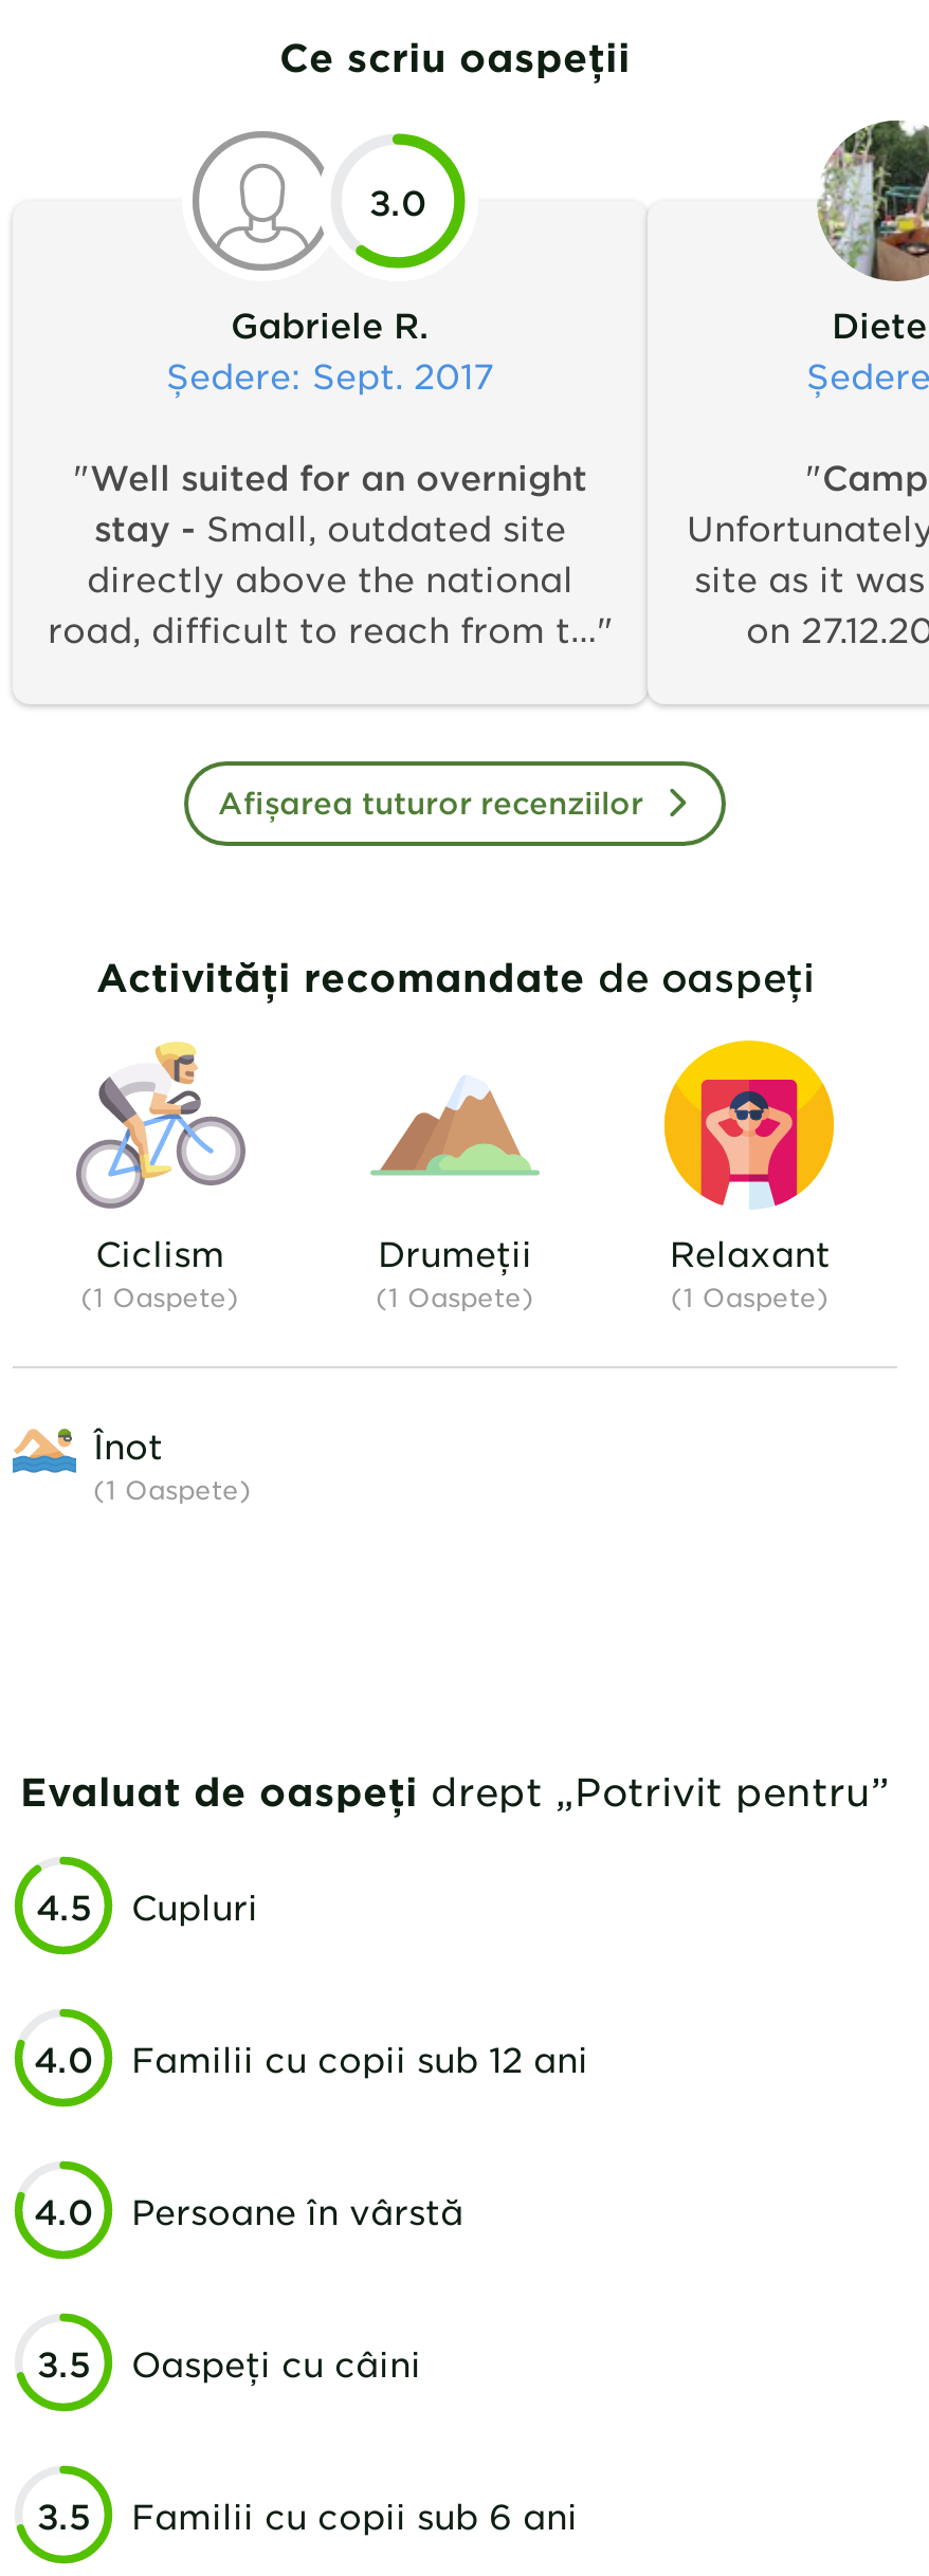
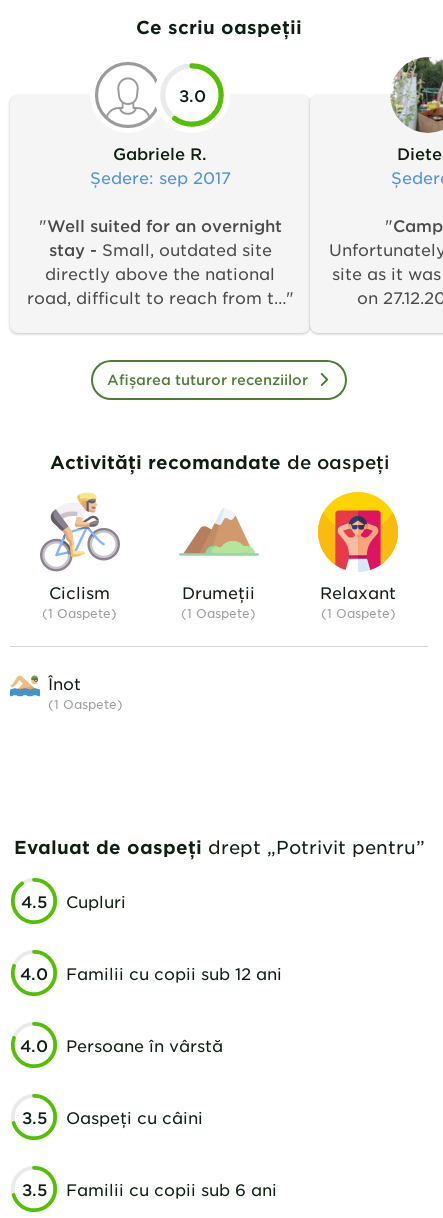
- Ședere: Sept. 2017
+ Ședere: sep 2017
